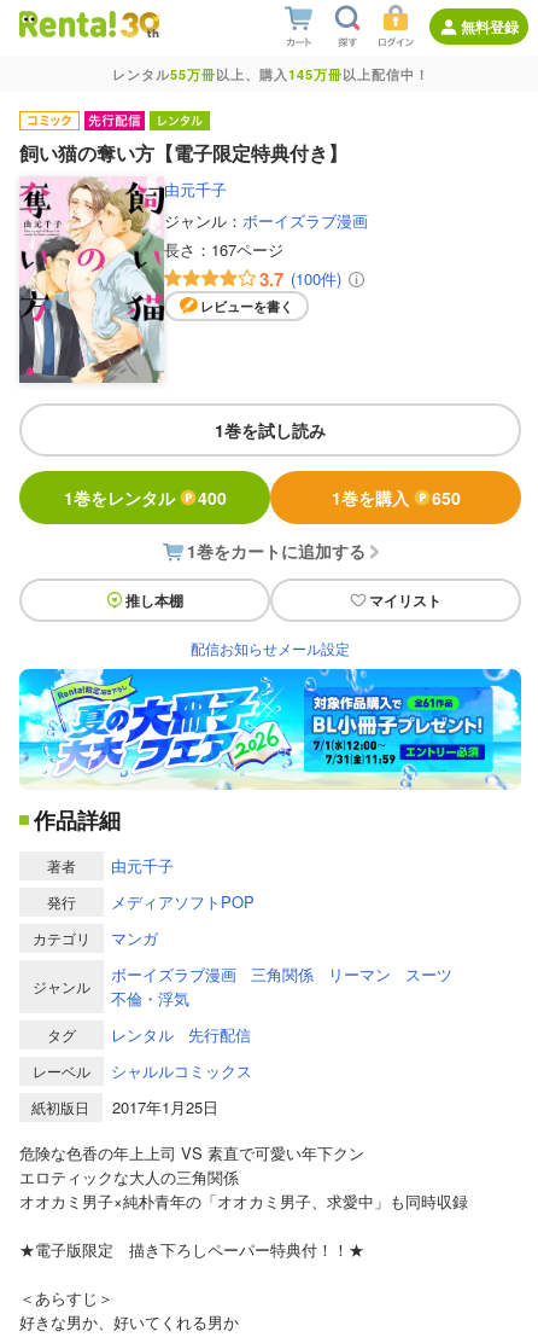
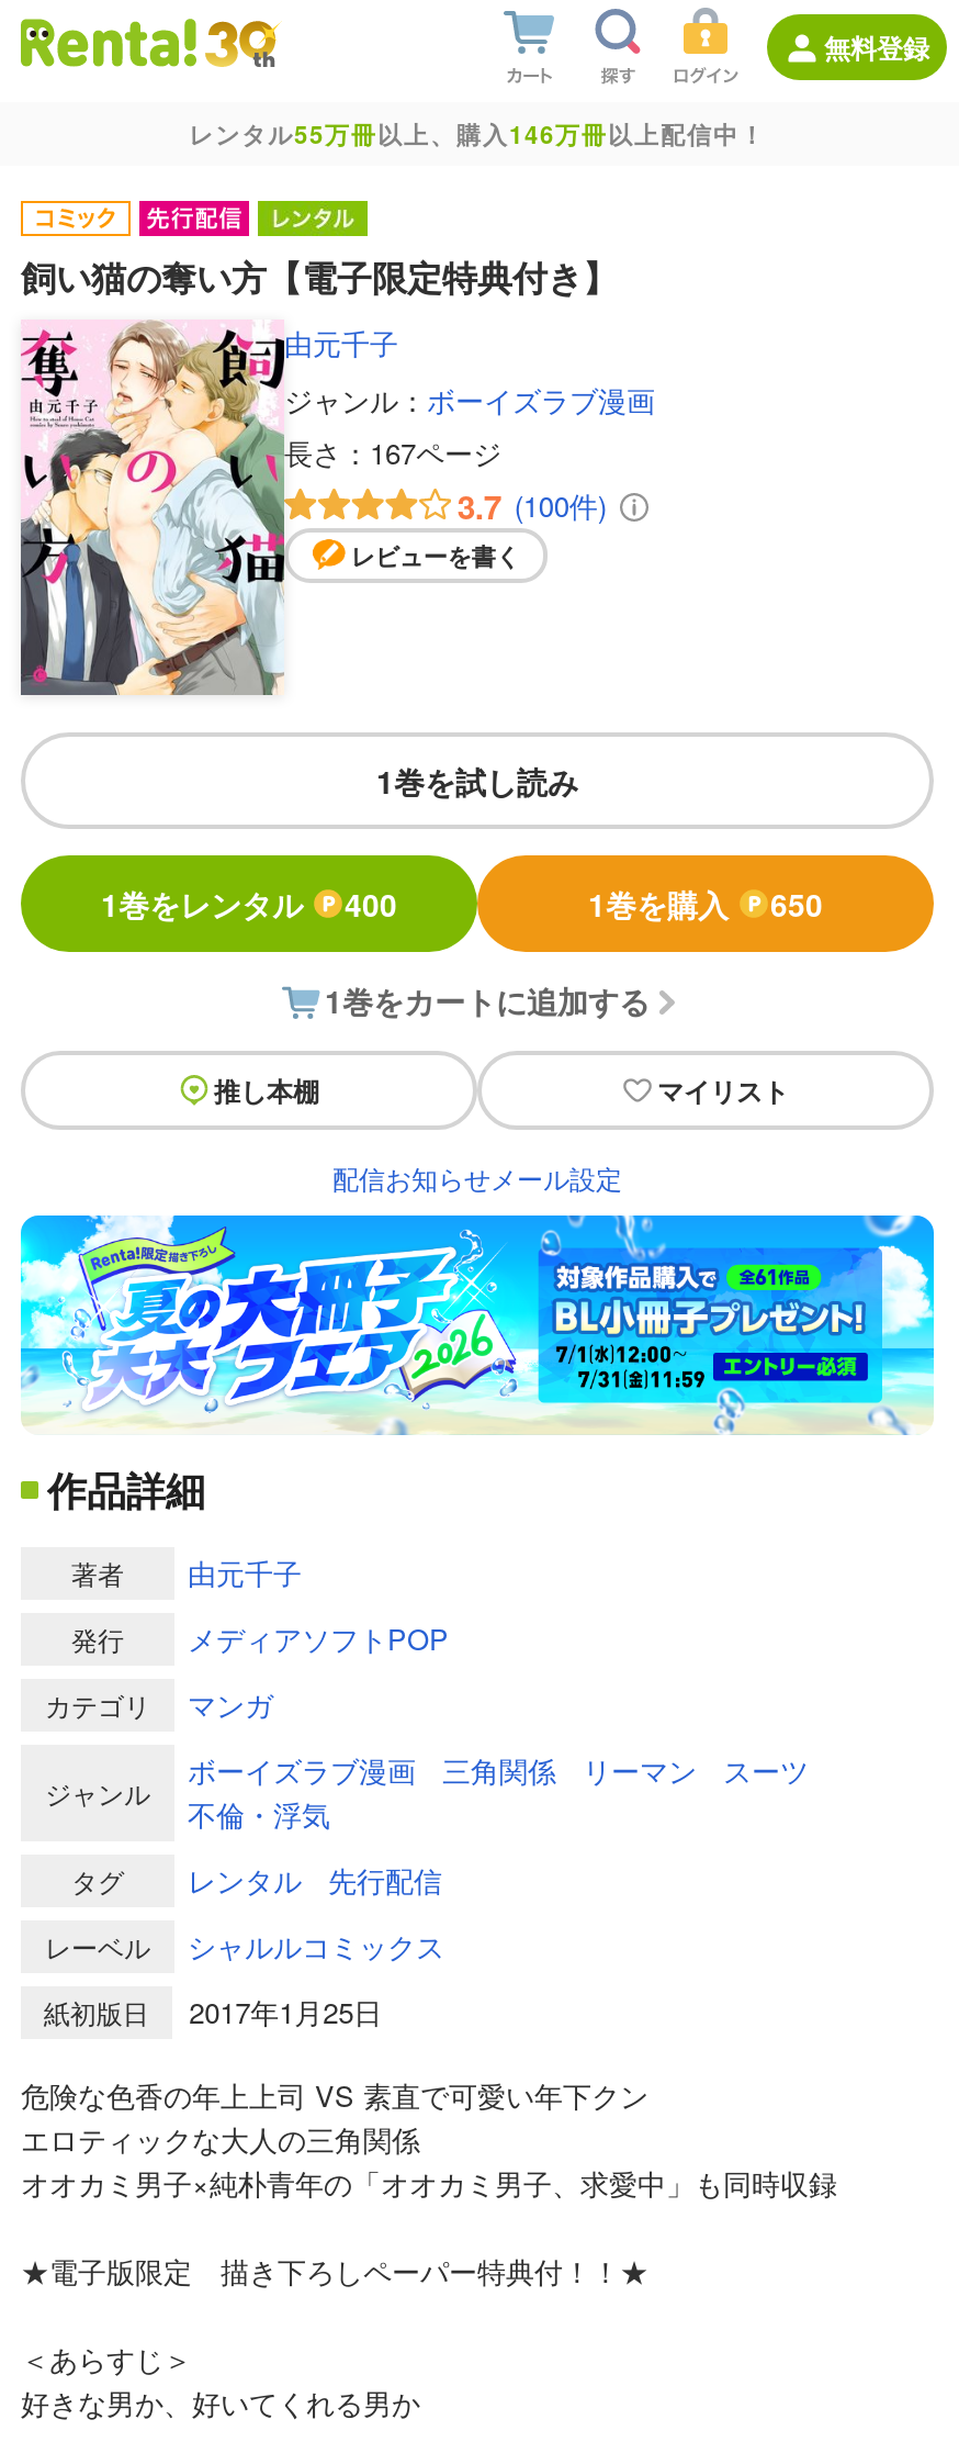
- レンタル55万冊以上、購入145万冊以上配信中！
+ レンタル55万冊以上、購入146万冊以上配信中！
